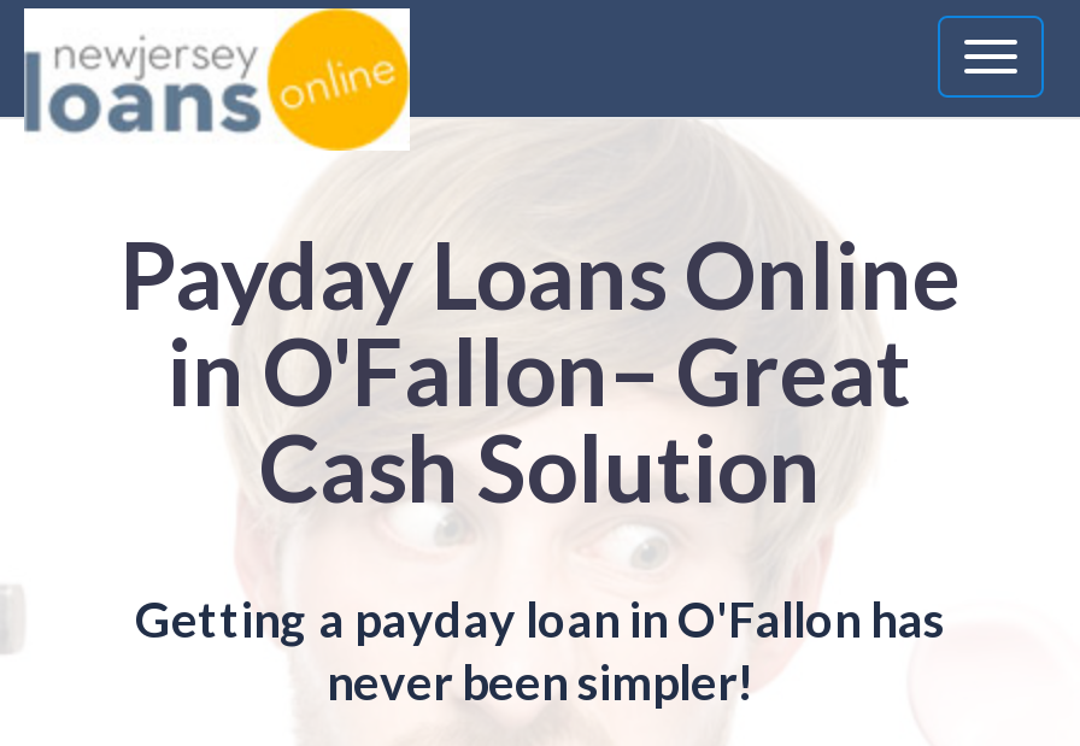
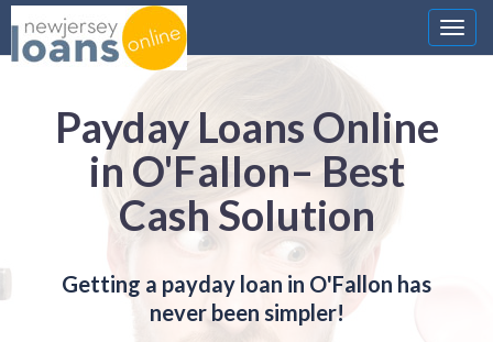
- in O'Fallon– Great
+ in O'Fallon– Best
